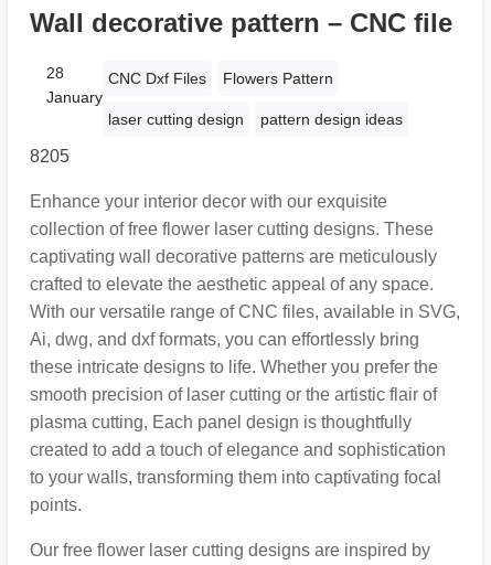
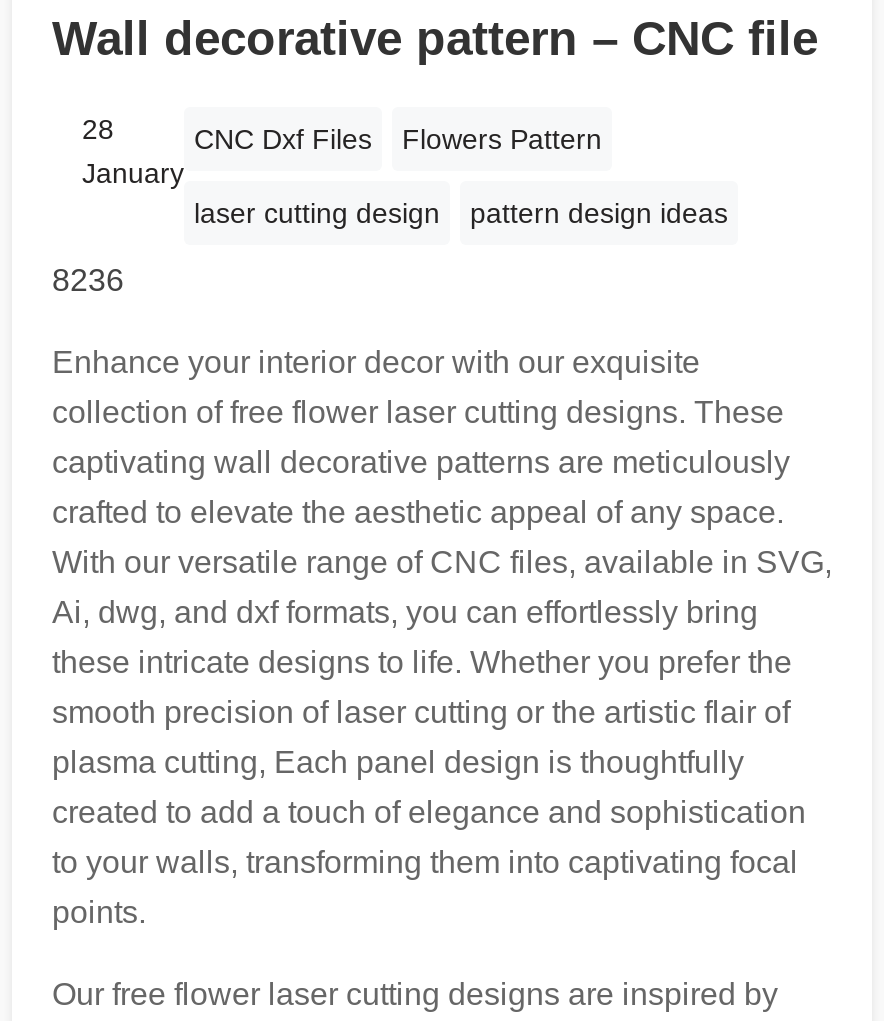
- 8205
+ 8236
